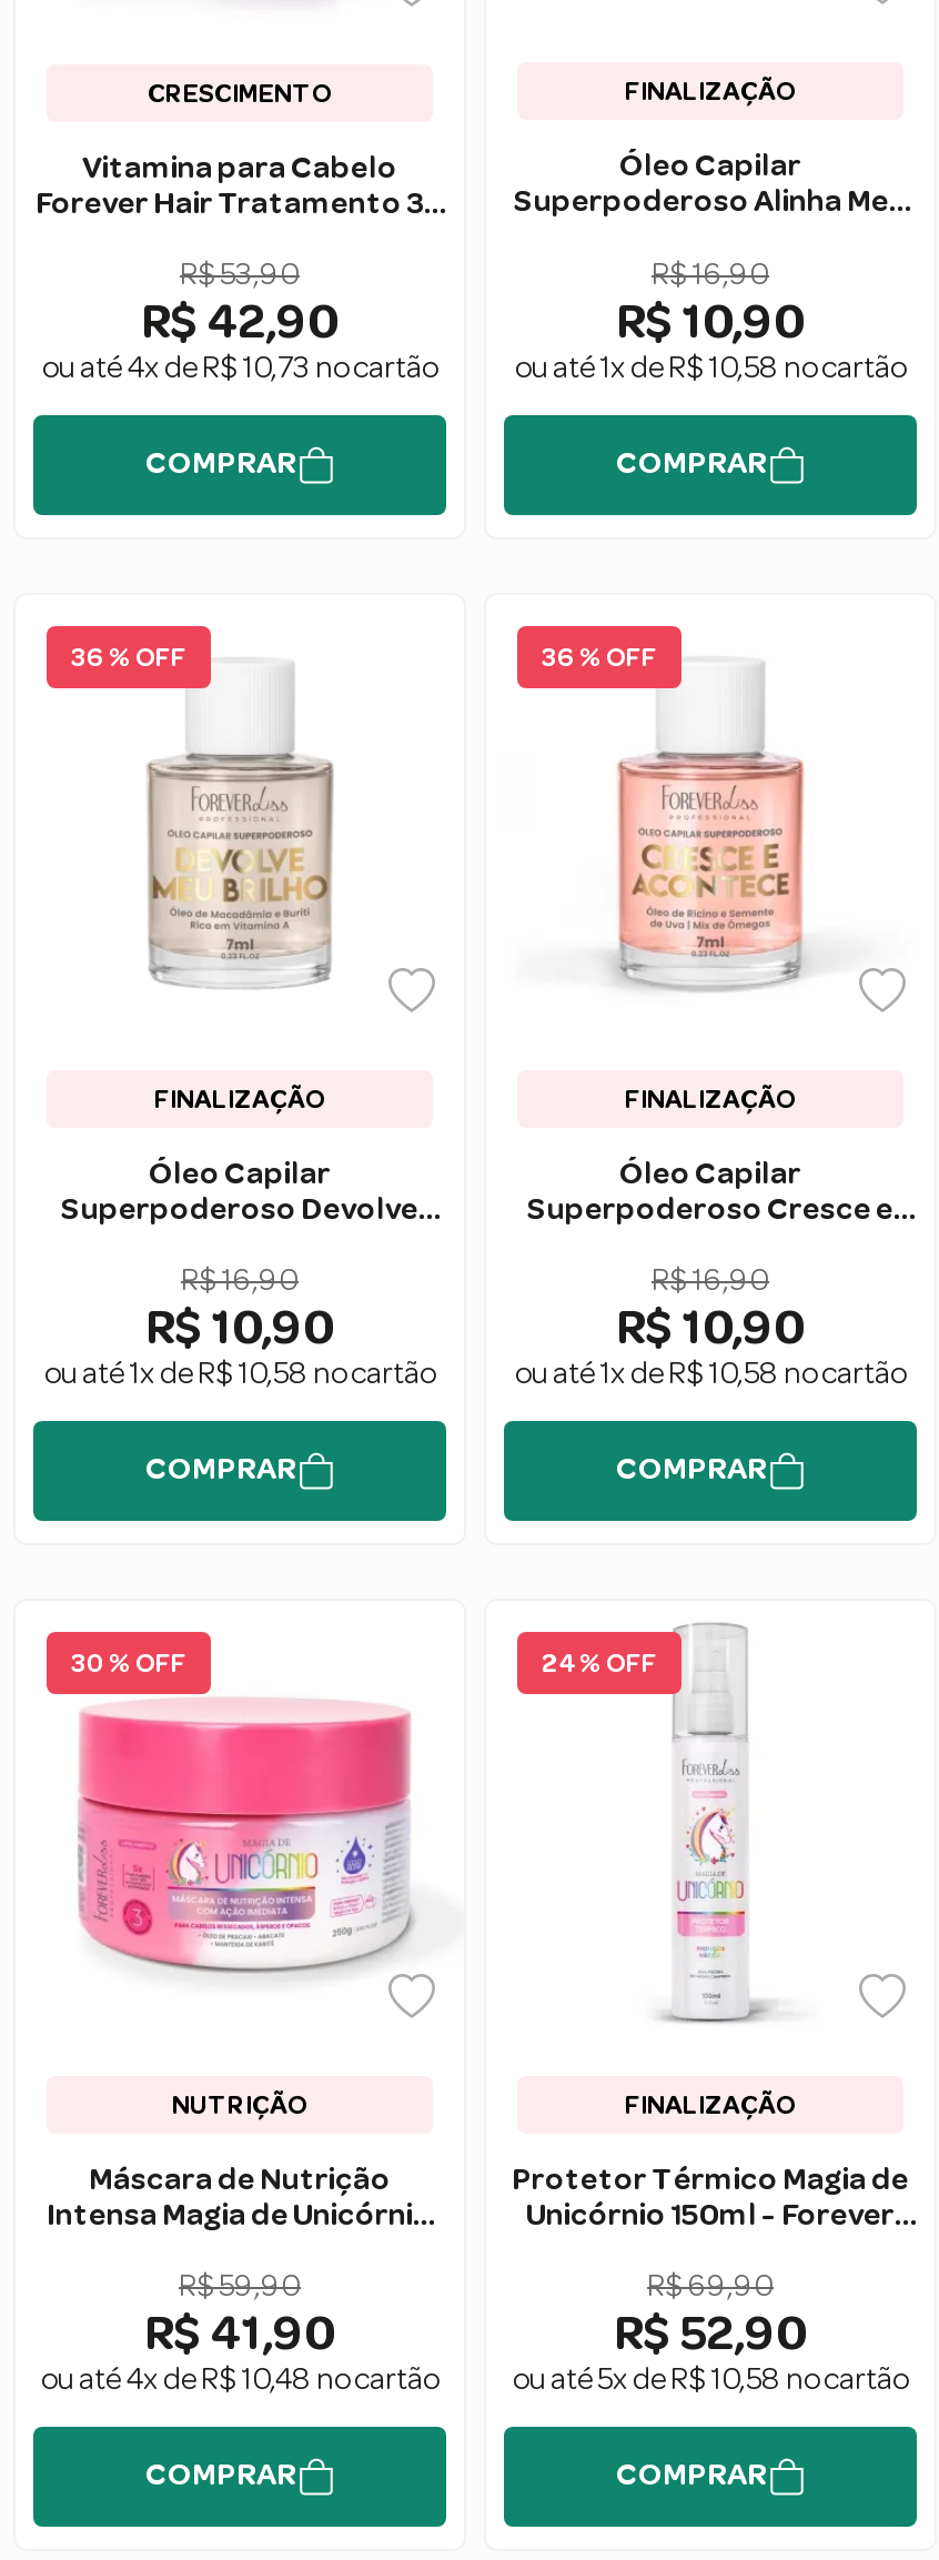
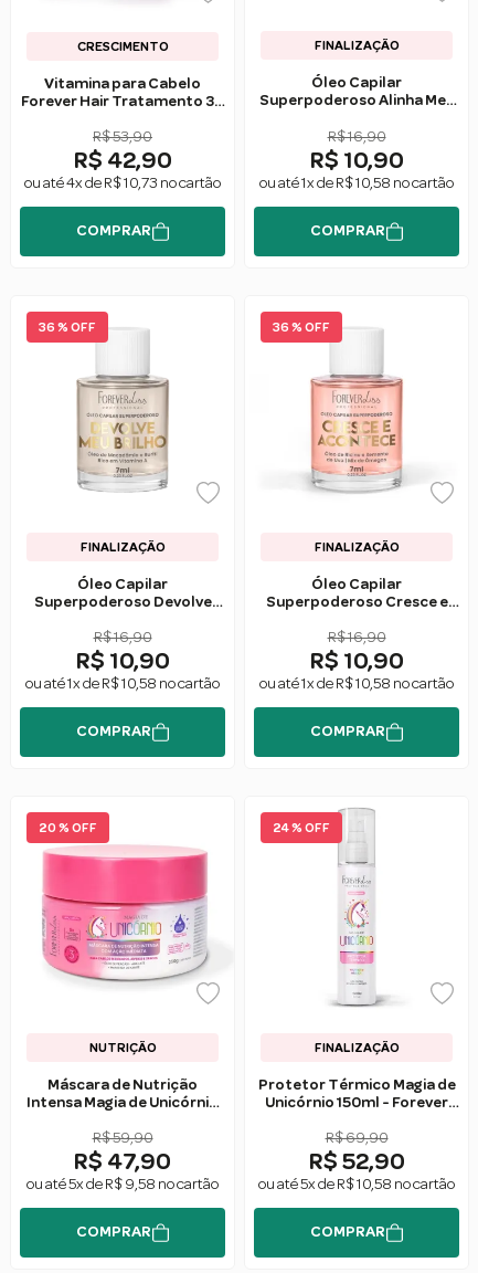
- 30 % OFF
+ 20 % OFF

- R$ 41,90
+ R$ 47,90

- ou até 4x de R$ 10,48 no cartão
+ ou até 5x de R$ 9,58 no cartão
